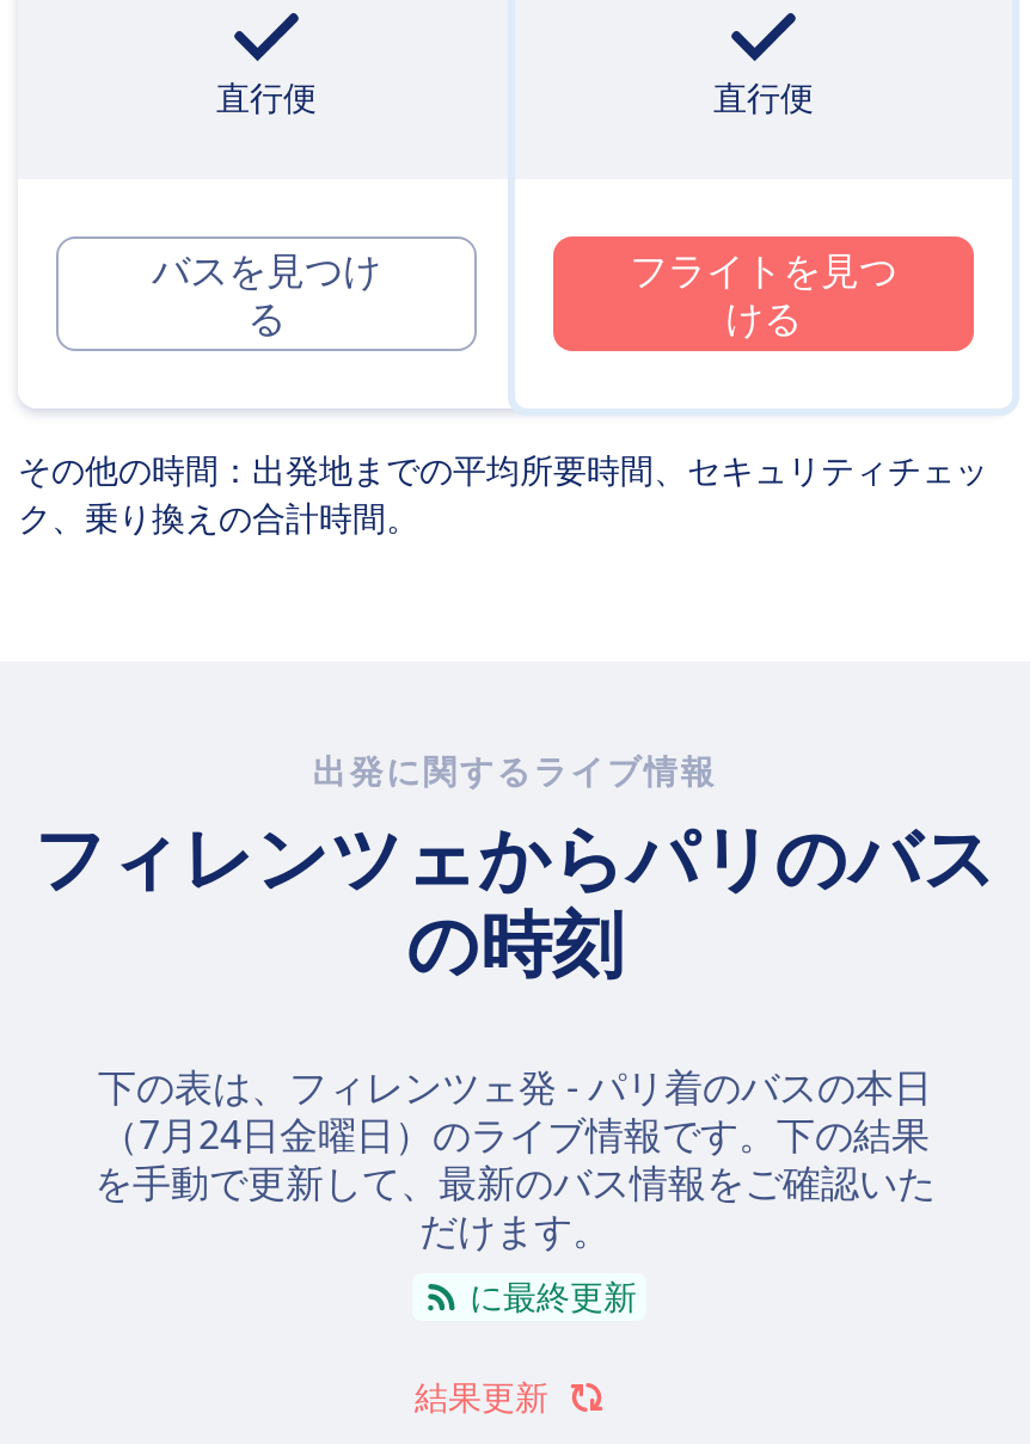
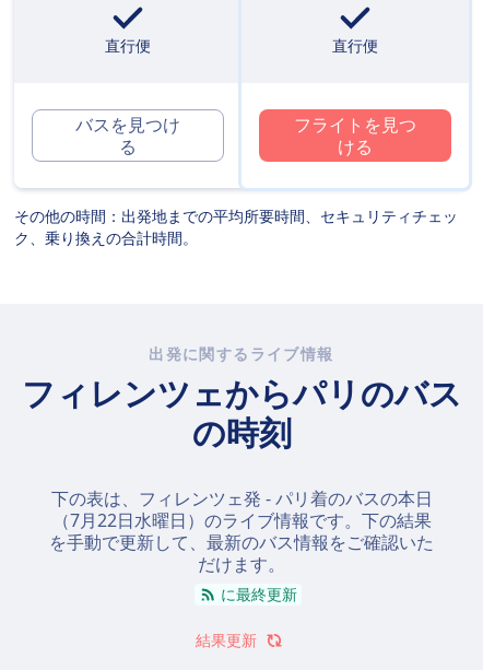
- （7月24日金曜日）のライブ情報です。下の結果
+ （7月22日水曜日）のライブ情報です。下の結果
